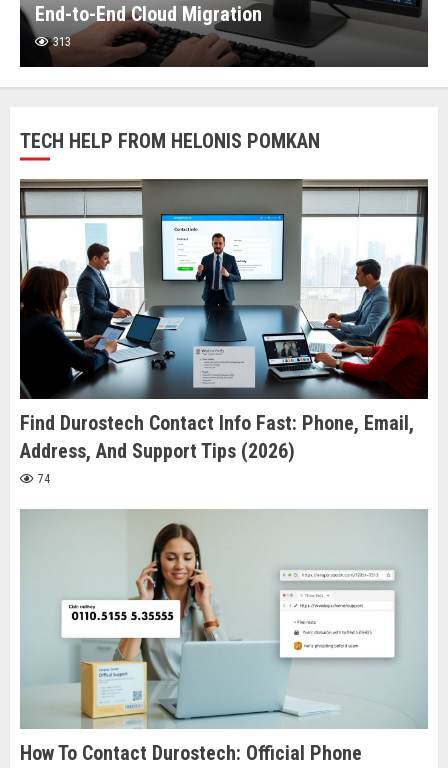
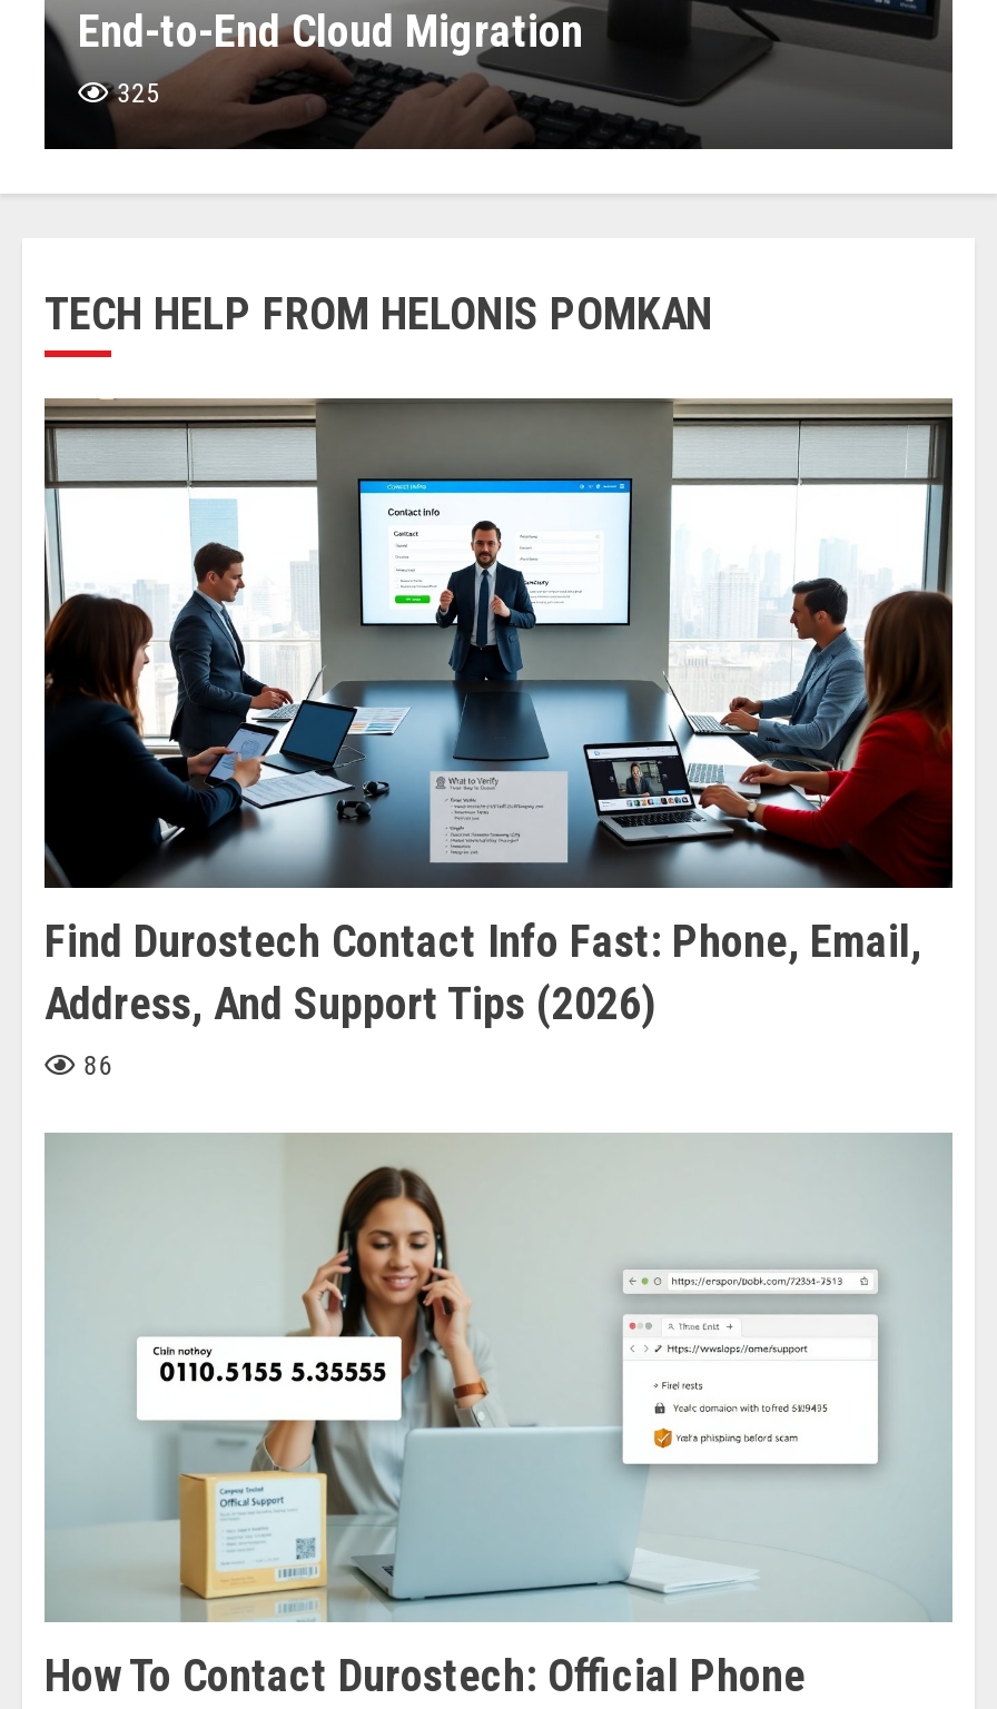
- 313
+ 325

- 74
+ 86
